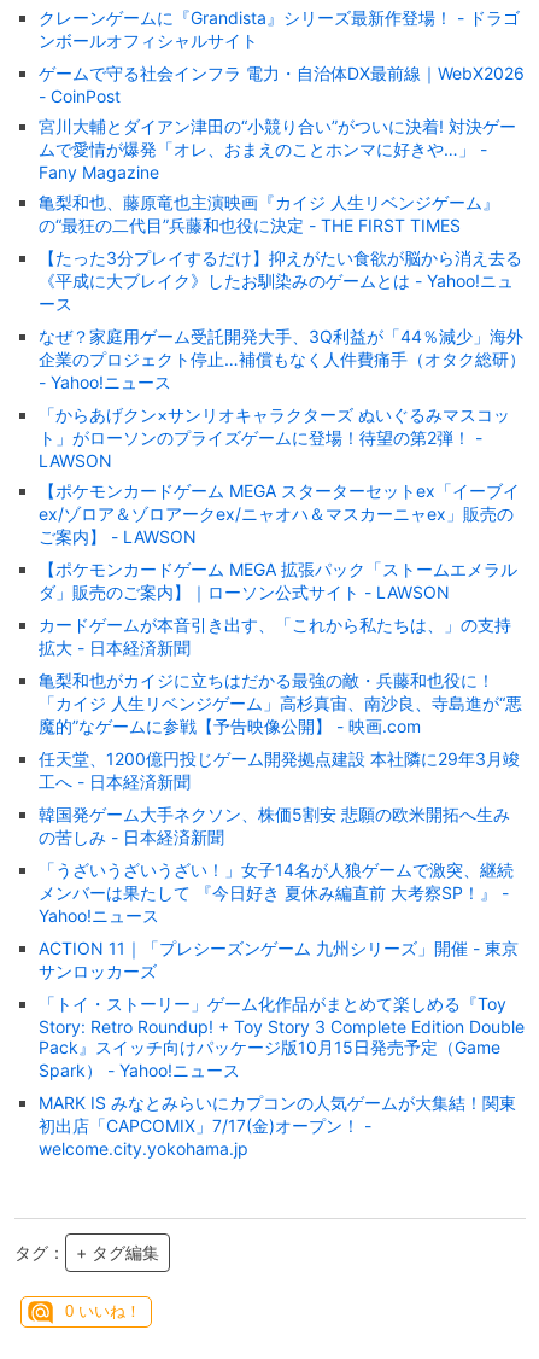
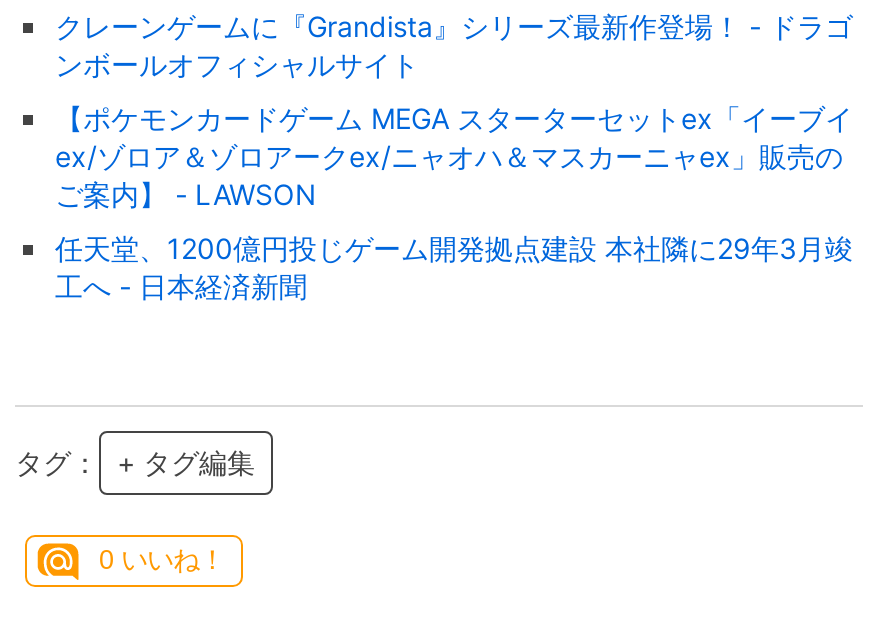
- ゲームで守る社会インフラ 電力・自治体DX最前線｜WebX2026
- - CoinPost
- 宮川大輔とダイアン津田の“小競り合い”がついに決着! 対決ゲー
- ムで愛情が爆発「オレ、おまえのことホンマに好きや…」 -
- Fany Magazine
- 亀梨和也、藤原竜也主演映画『カイジ 人生リベンジゲーム』
- の“最狂の二代目”兵藤和也役に決定 - THE FIRST TIMES
- 【たった3分プレイするだけ】抑えがたい食欲が脳から消え去る
- 《平成に大ブレイク》したお馴染みのゲームとは - Yahoo!ニュ
- ース
- なぜ？家庭用ゲーム受託開発大手、3Q利益が「44％減少」海外
- 企業のプロジェクト停止…補償もなく人件費痛手（オタク総研）
- - Yahoo!ニュース
- 「からあげクン×サンリオキャラクターズ ぬいぐるみマスコッ
- ト」がローソンのプライズゲームに登場！待望の第2弾！ -
- LAWSON

- 【ポケモンカードゲーム MEGA 拡張パック「ストームエメラル
- ダ」販売のご案内】｜ローソン公式サイト - LAWSON
- カードゲームが本音引き出す、「これから私たちは、」の支持
- 拡大 - 日本経済新聞
- 亀梨和也がカイジに立ちはだかる最強の敵・兵藤和也役に！
- 「カイジ 人生リベンジゲーム」高杉真宙、南沙良、寺島進が“悪
- 魔的”なゲームに参戦【予告映像公開】 - 映画.com

- 韓国発ゲーム大手ネクソン、株価5割安 悲願の欧米開拓へ生み
- の苦しみ - 日本経済新聞
- 「うざいうざいうざい！」女子14名が人狼ゲームで激突、継続
- メンバーは果たして 『今日好き 夏休み編直前 大考察SP！』 -
- Yahoo!ニュース
- ACTION 11｜「プレシーズンゲーム 九州シリーズ」開催 - 東京
- サンロッカーズ
- 「トイ・ストーリー」ゲーム化作品がまとめて楽しめる『Toy
- Story: Retro Roundup! + Toy Story 3 Complete Edition Double
- Pack』スイッチ向けパッケージ版10月15日発売予定（Game
- Spark） - Yahoo!ニュース
- MARK IS みなとみらいにカプコンの人気ゲームが大集結！関東
- 初出店「CAPCOMIX」7/17(金)オープン！ -
- welcome.city.yokohama.jp
